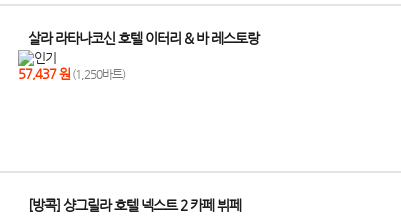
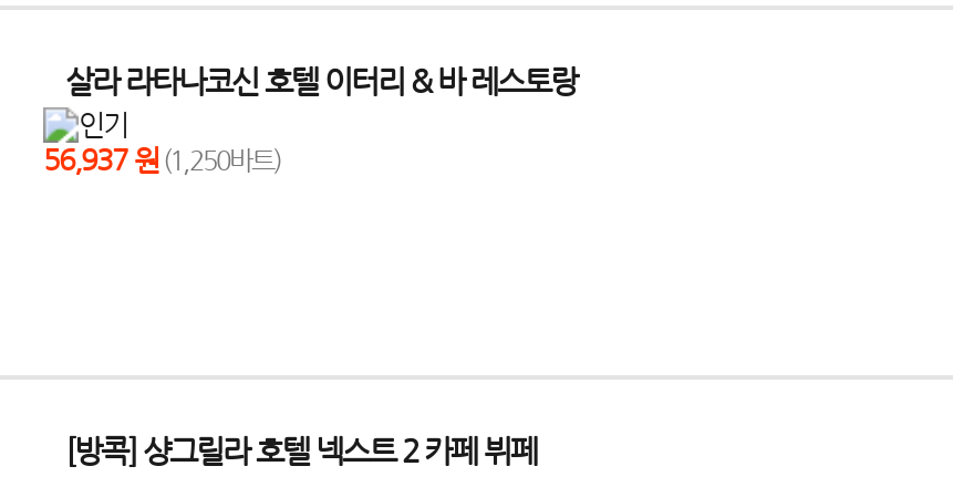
- 57,437 원 (1,250바트)
+ 56,937 원 (1,250바트)
